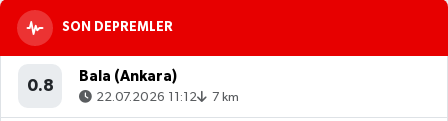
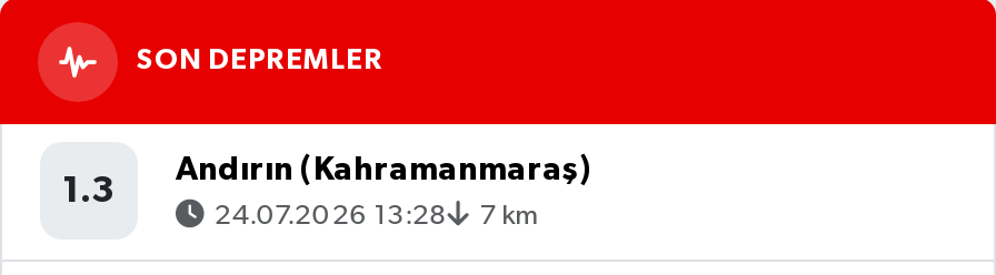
- Bala (Ankara)
+ Andırın (Kahramanmaraş)

- 0.8
+ 1.3

- 22.07.2026 11:12 7 km
+ 24.07.2026 13:28 7 km
